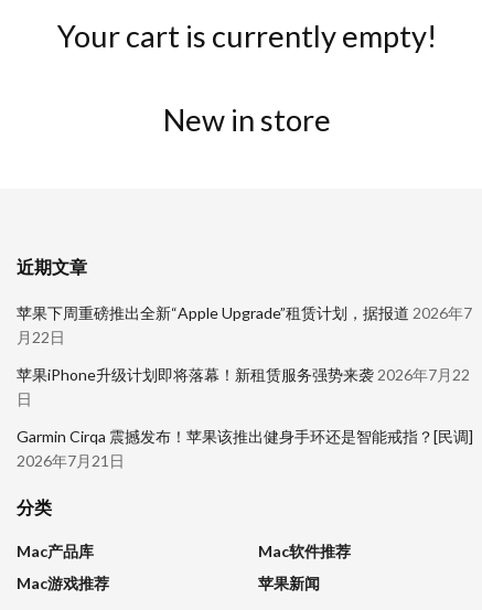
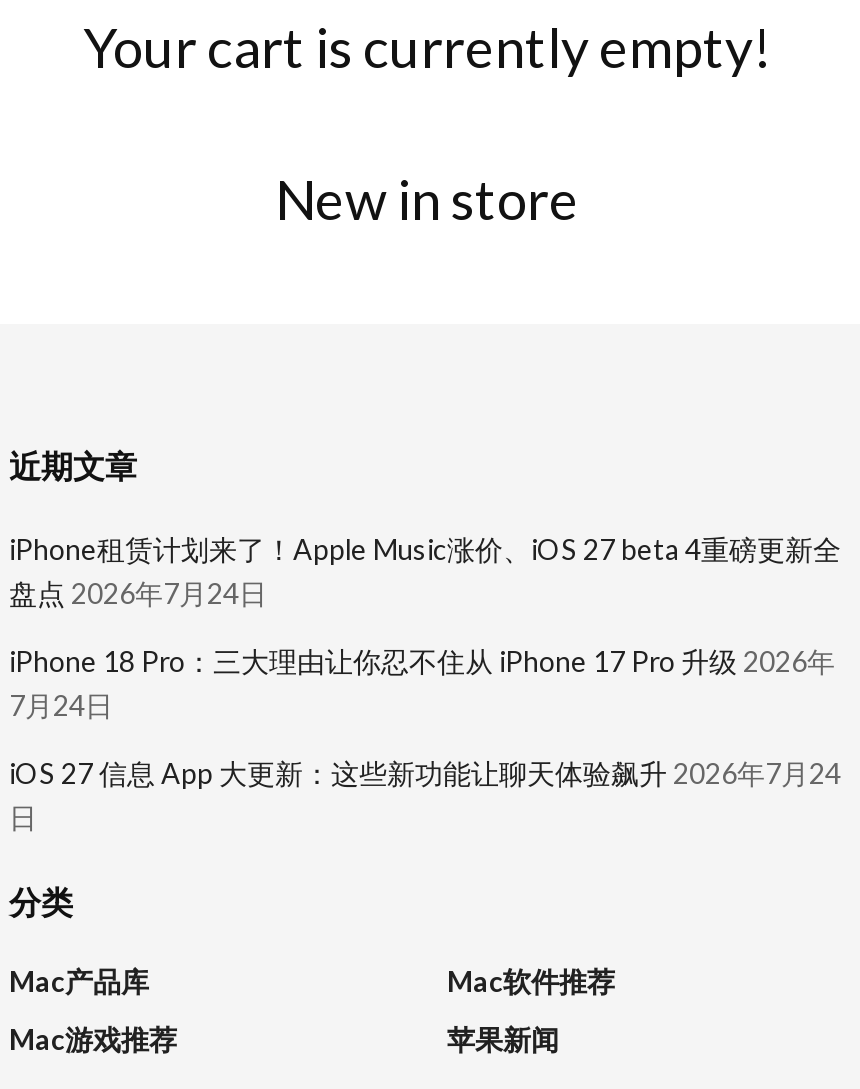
- 苹果下周重磅推出全新“Apple Upgrade”租赁计划，据报道 2026年7
- 月22日
- 苹果iPhone升级计划即将落幕！新租赁服务强势来袭 2026年7月22
+ iPhone租赁计划来了！Apple Music涨价、iOS 27 beta 4重磅更新全
+ 盘点 2026年7月24日
+ iPhone 18 Pro：三大理由让你忍不住从 iPhone 17 Pro 升级 2026年
+ 7月24日
+ iOS 27 信息 App 大更新：这些新功能让聊天体验飙升 2026年7月24

moved down: 日

- Garmin Cirqa 震撼发布！苹果该推出健身手环还是智能戒指？[民调]
- 2026年7月21日
